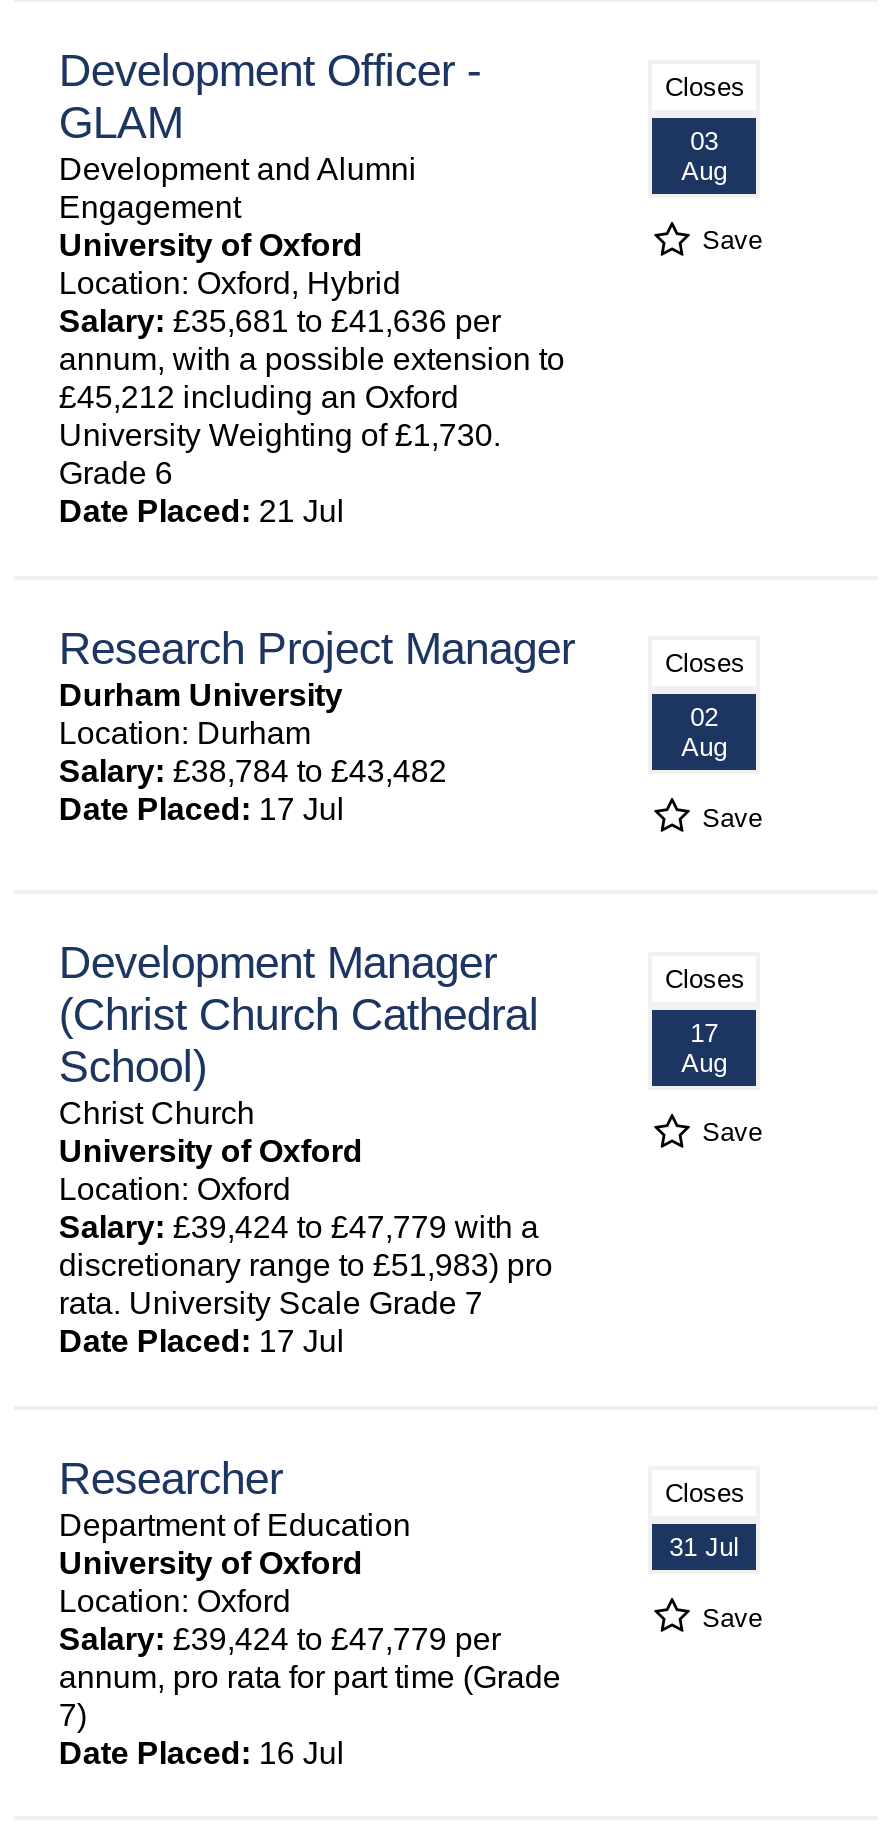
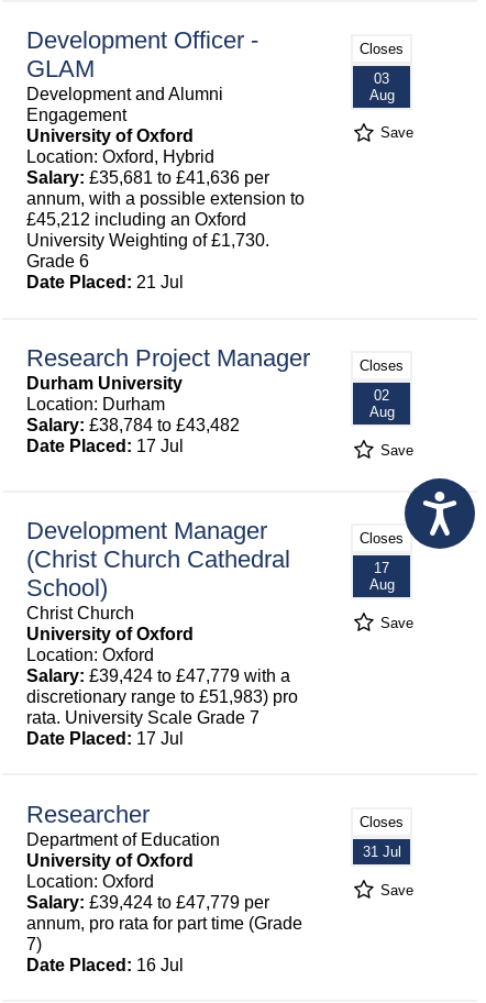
+ [image]
